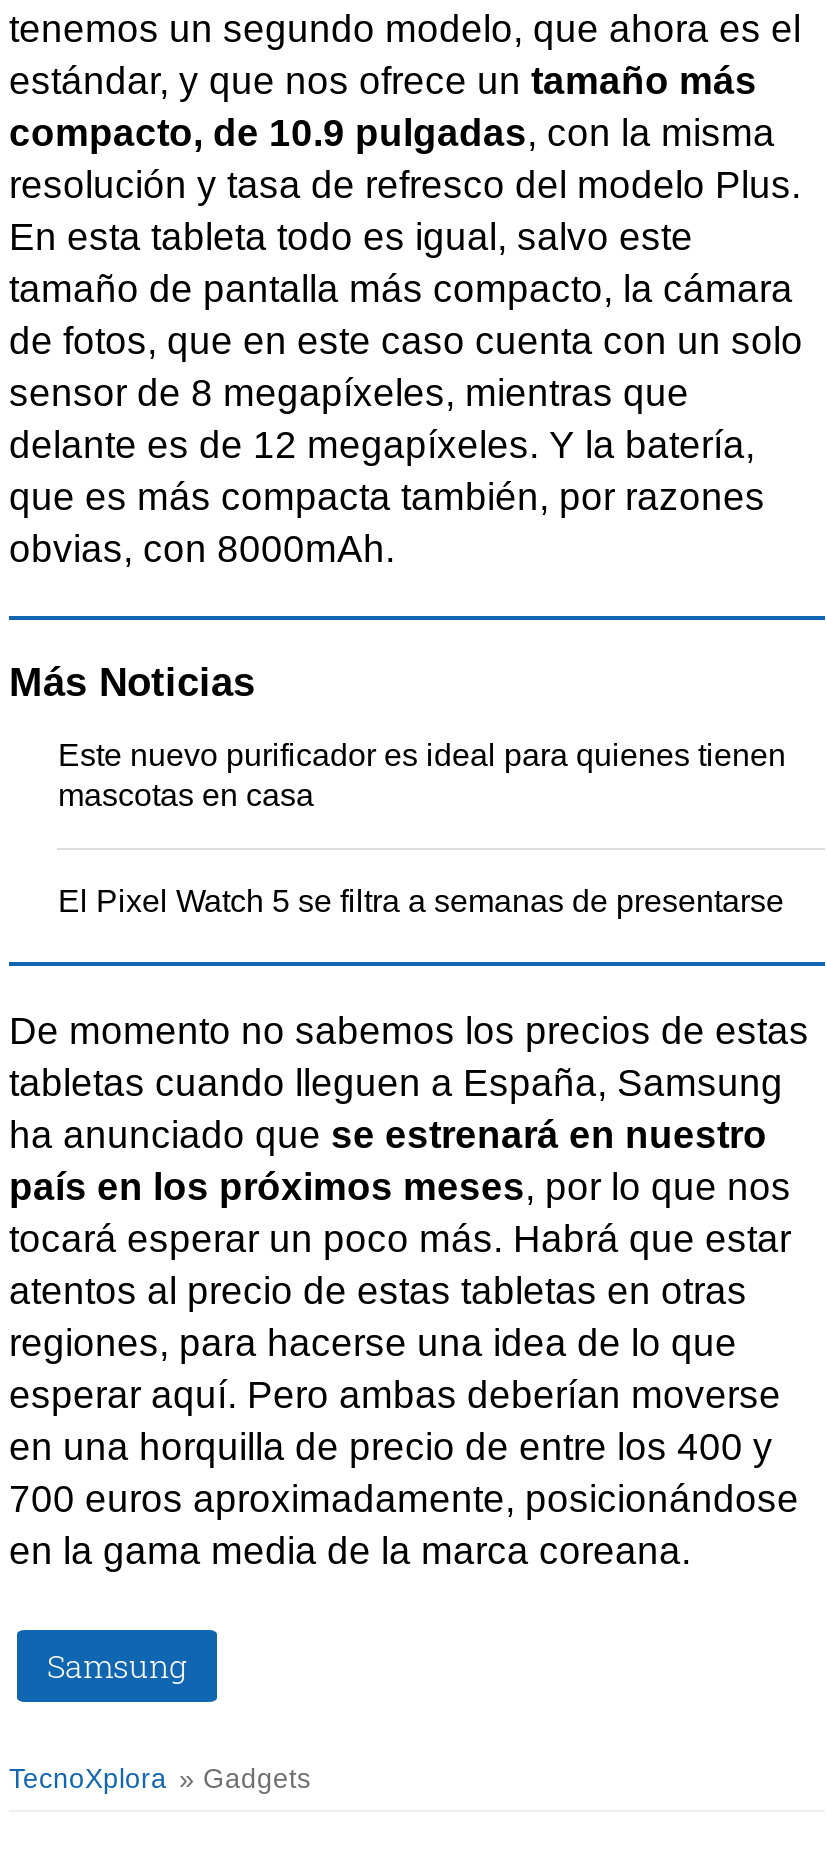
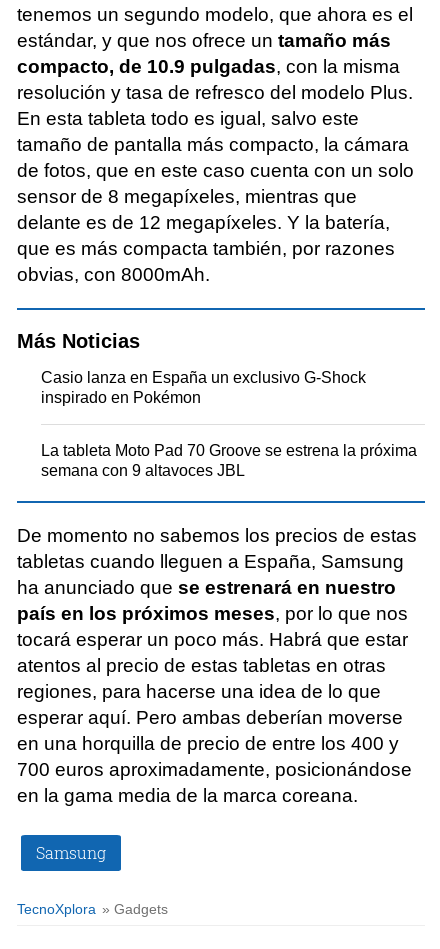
- Este nuevo purificador es ideal para quienes tienen
- mascotas en casa
+ Casio lanza en España un exclusivo G-Shock
+ inspirado en Pokémon

- El Pixel Watch 5 se filtra a semanas de presentarse
+ La tableta Moto Pad 70 Groove se estrena la próxima
+ semana con 9 altavoces JBL
